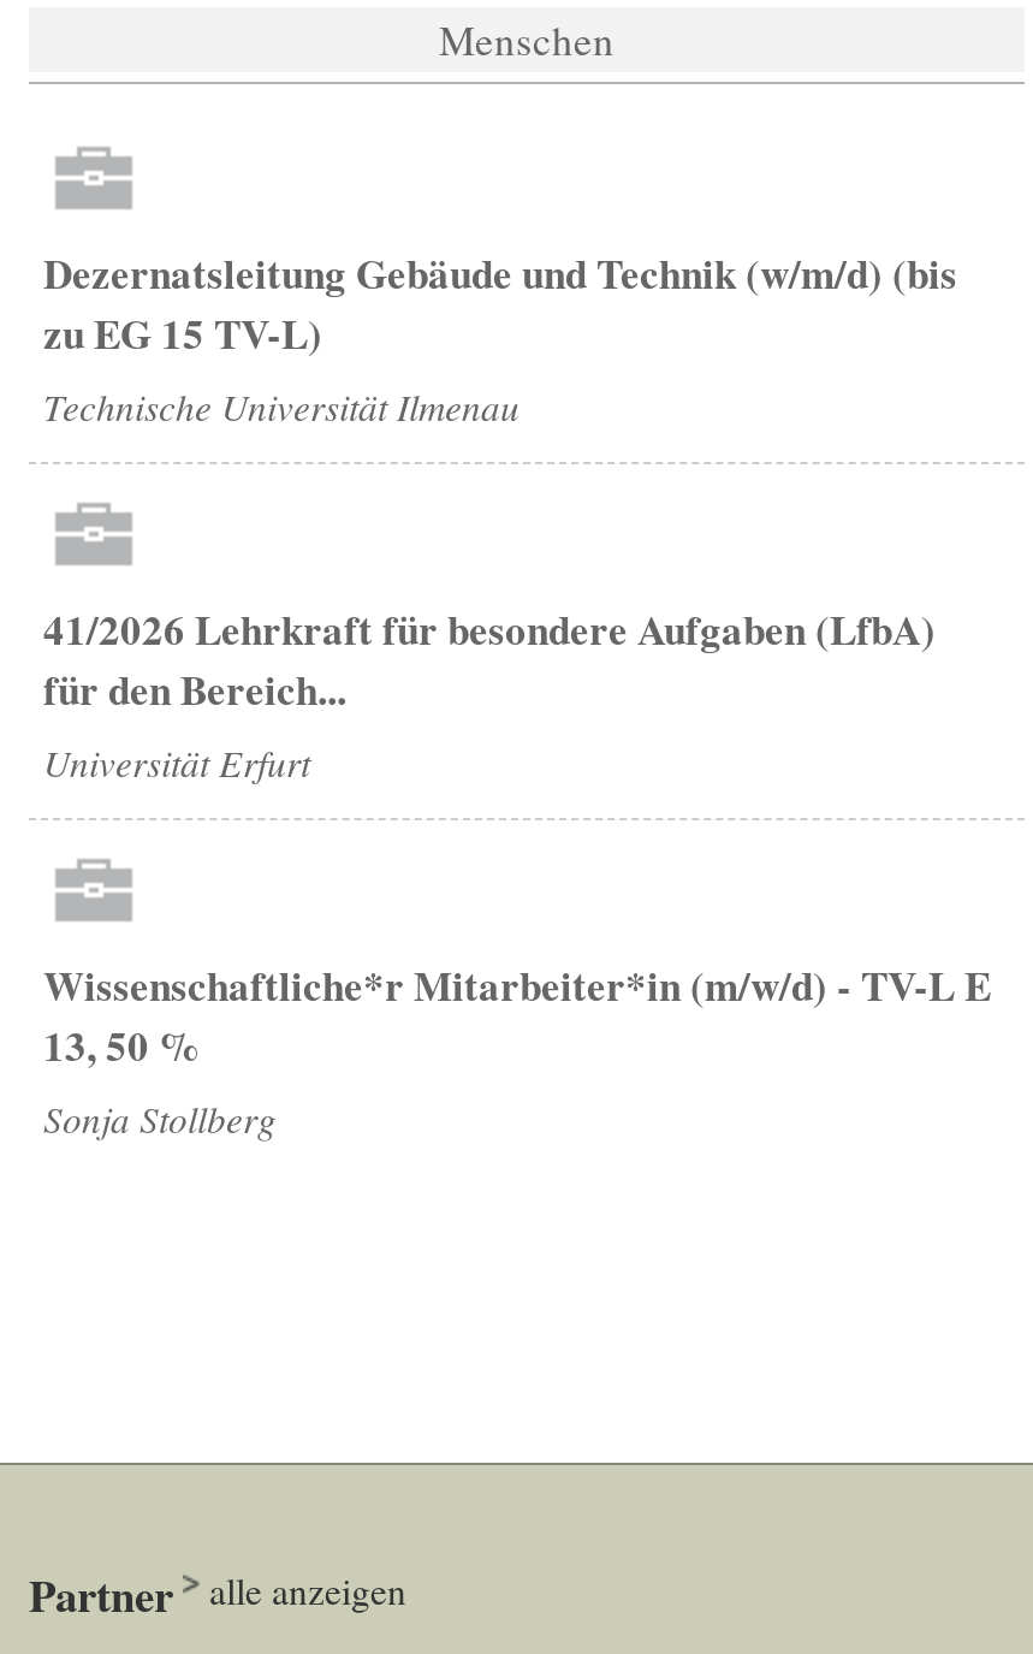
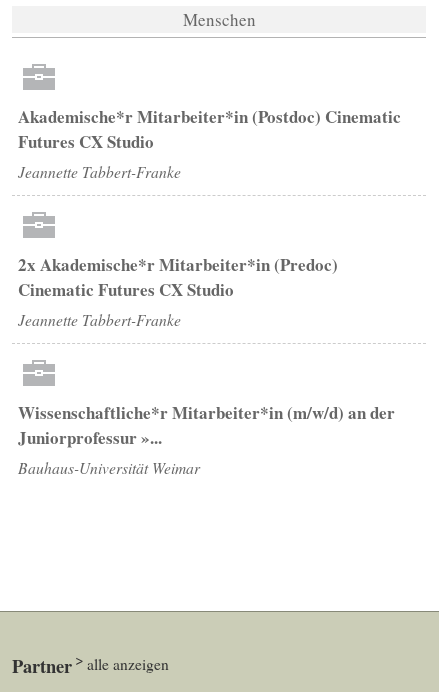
- Dezernatsleitung Gebäude und Technik (w/m/d) (bis
- zu EG 15 TV-L)
- Technische Universität Ilmenau
+ Akademische*r Mitarbeiter*in (Postdoc) Cinematic
+ Futures CX Studio
+ Jeannette Tabbert-Franke

- 41/2026 Lehrkraft für besondere Aufgaben (LfbA)
- für den Bereich...
- Universität Erfurt
+ 2x Akademische*r Mitarbeiter*in (Predoc)
+ Cinematic Futures CX Studio
+ Jeannette Tabbert-Franke

- Wissenschaftliche*r Mitarbeiter*in (m/w/d) - TV-L E
- 13, 50 %
- Sonja Stollberg
+ Wissenschaftliche*r Mitarbeiter*in (m/w/d) an der
+ Juniorprofessur »...
+ Bauhaus-Universität Weimar
